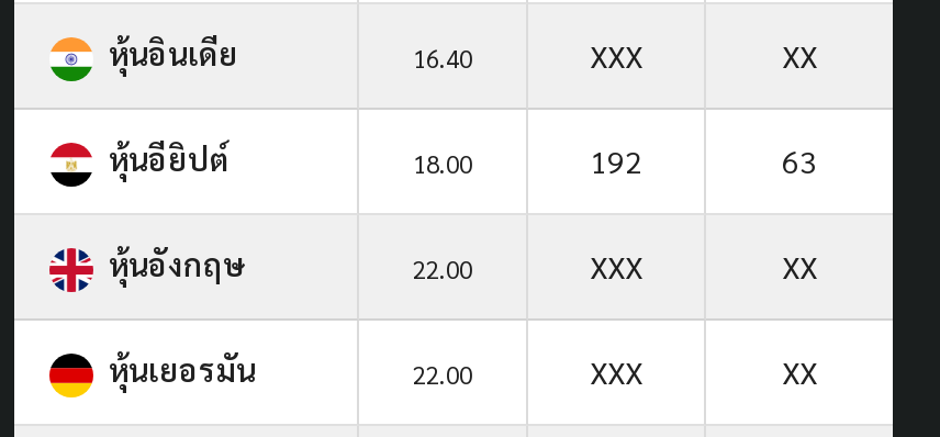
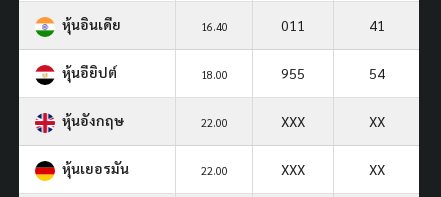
- XXX
- XX
+ 011
+ 41

- 192
+ 955

- 63
+ 54
